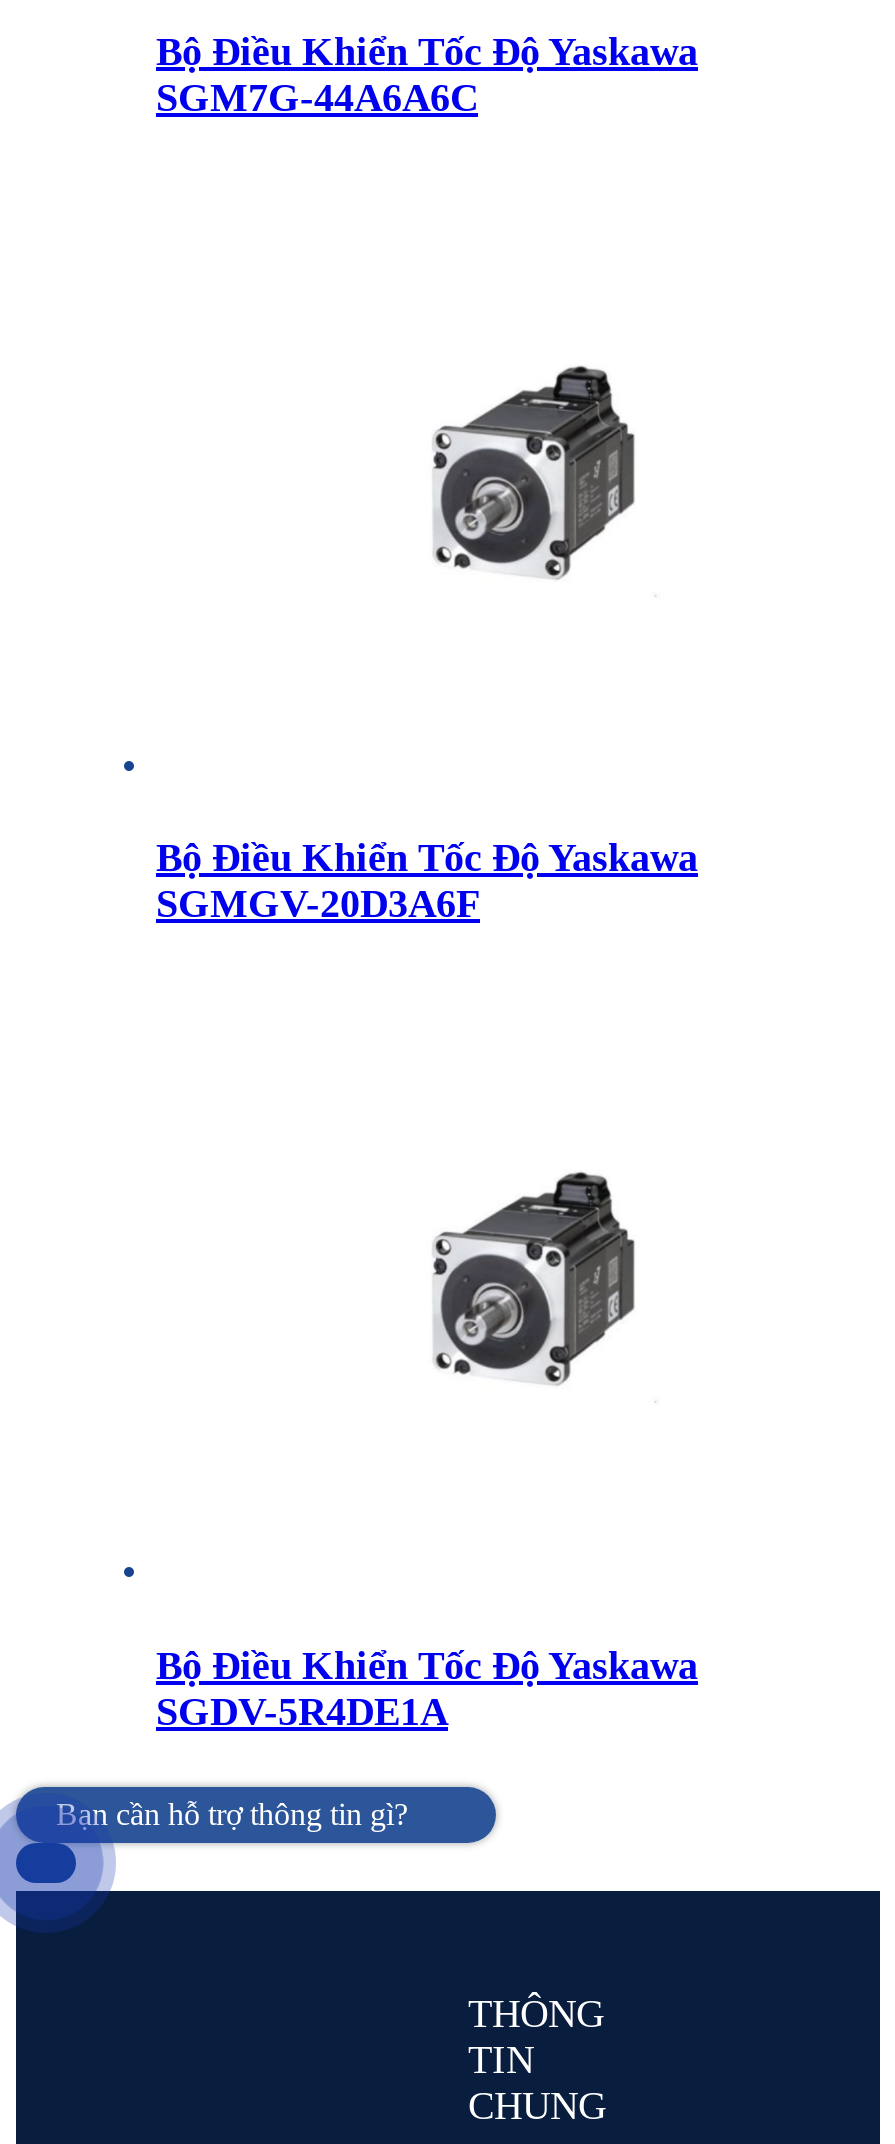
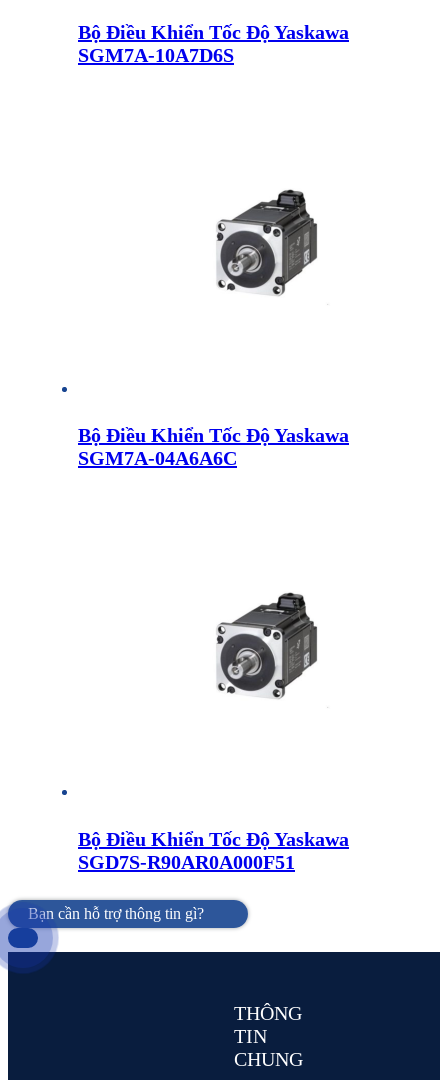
- SGM7G-44A6A6C
+ SGM7A-10A7D6S

- SGMGV-20D3A6F
+ SGM7A-04A6A6C

- SGDV-5R4DE1A
+ SGD7S-R90AR0A000F51
